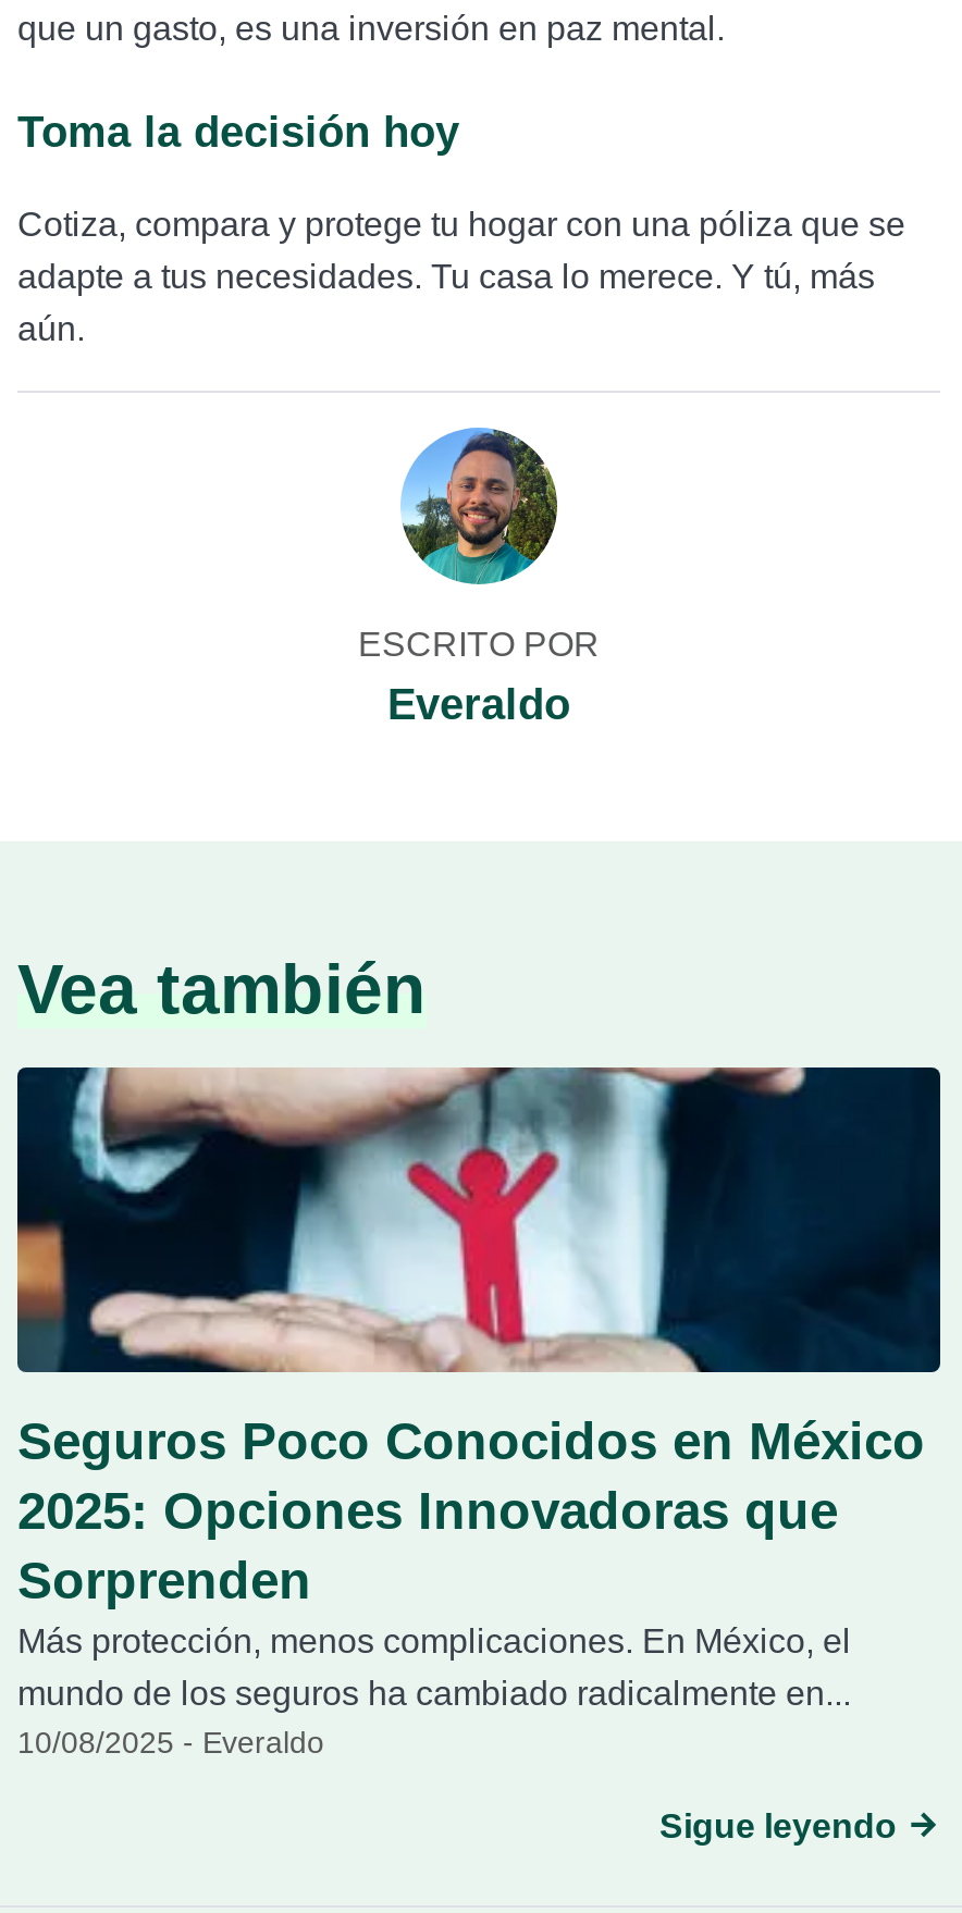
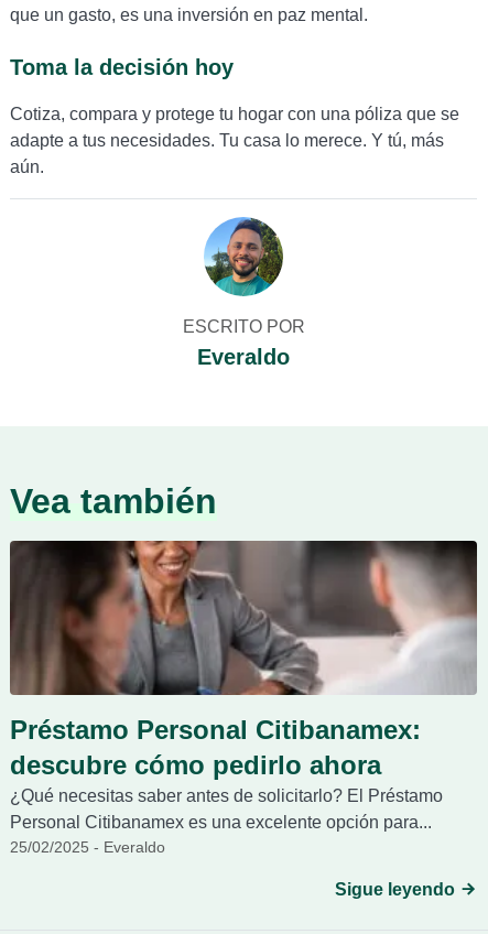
- [image]
- Seguros Poco Conocidos en México
- 2025: Opciones Innovadoras que
- Sorprenden
- Más protección, menos complicaciones. En México, el
- mundo de los seguros ha cambiado radicalmente en...
- 10/08/2025 - Everaldo
+ [image]
+ Préstamo Personal Citibanamex:
+ descubre cómo pedirlo ahora
+ ¿Qué necesitas saber antes de solicitarlo? El Préstamo
+ Personal Citibanamex es una excelente opción para...
+ 25/02/2025 - Everaldo
